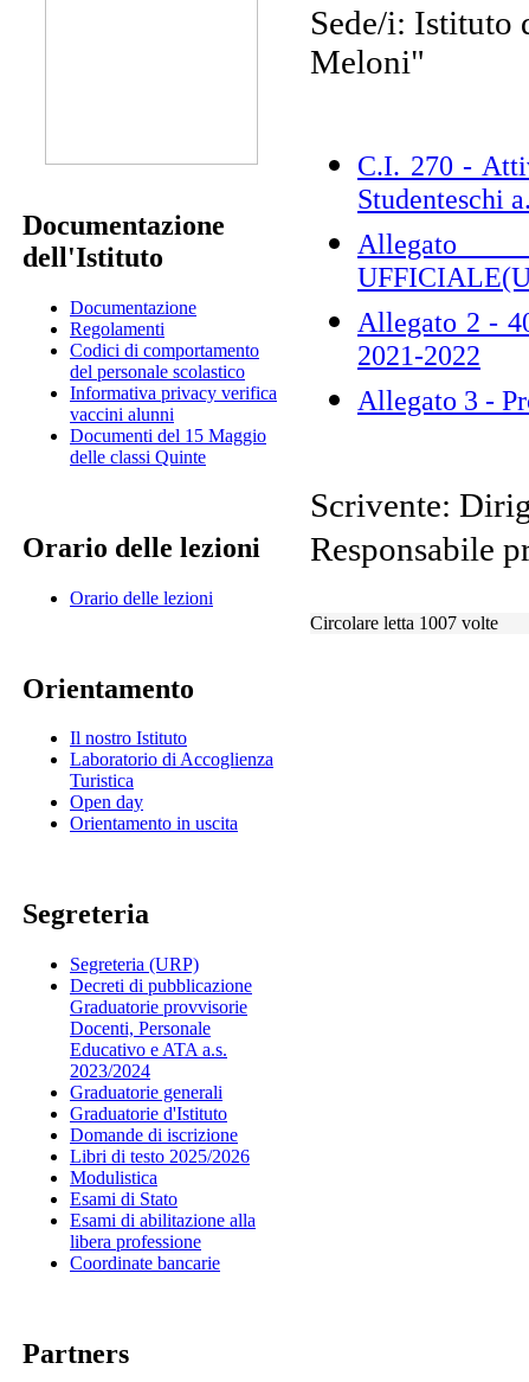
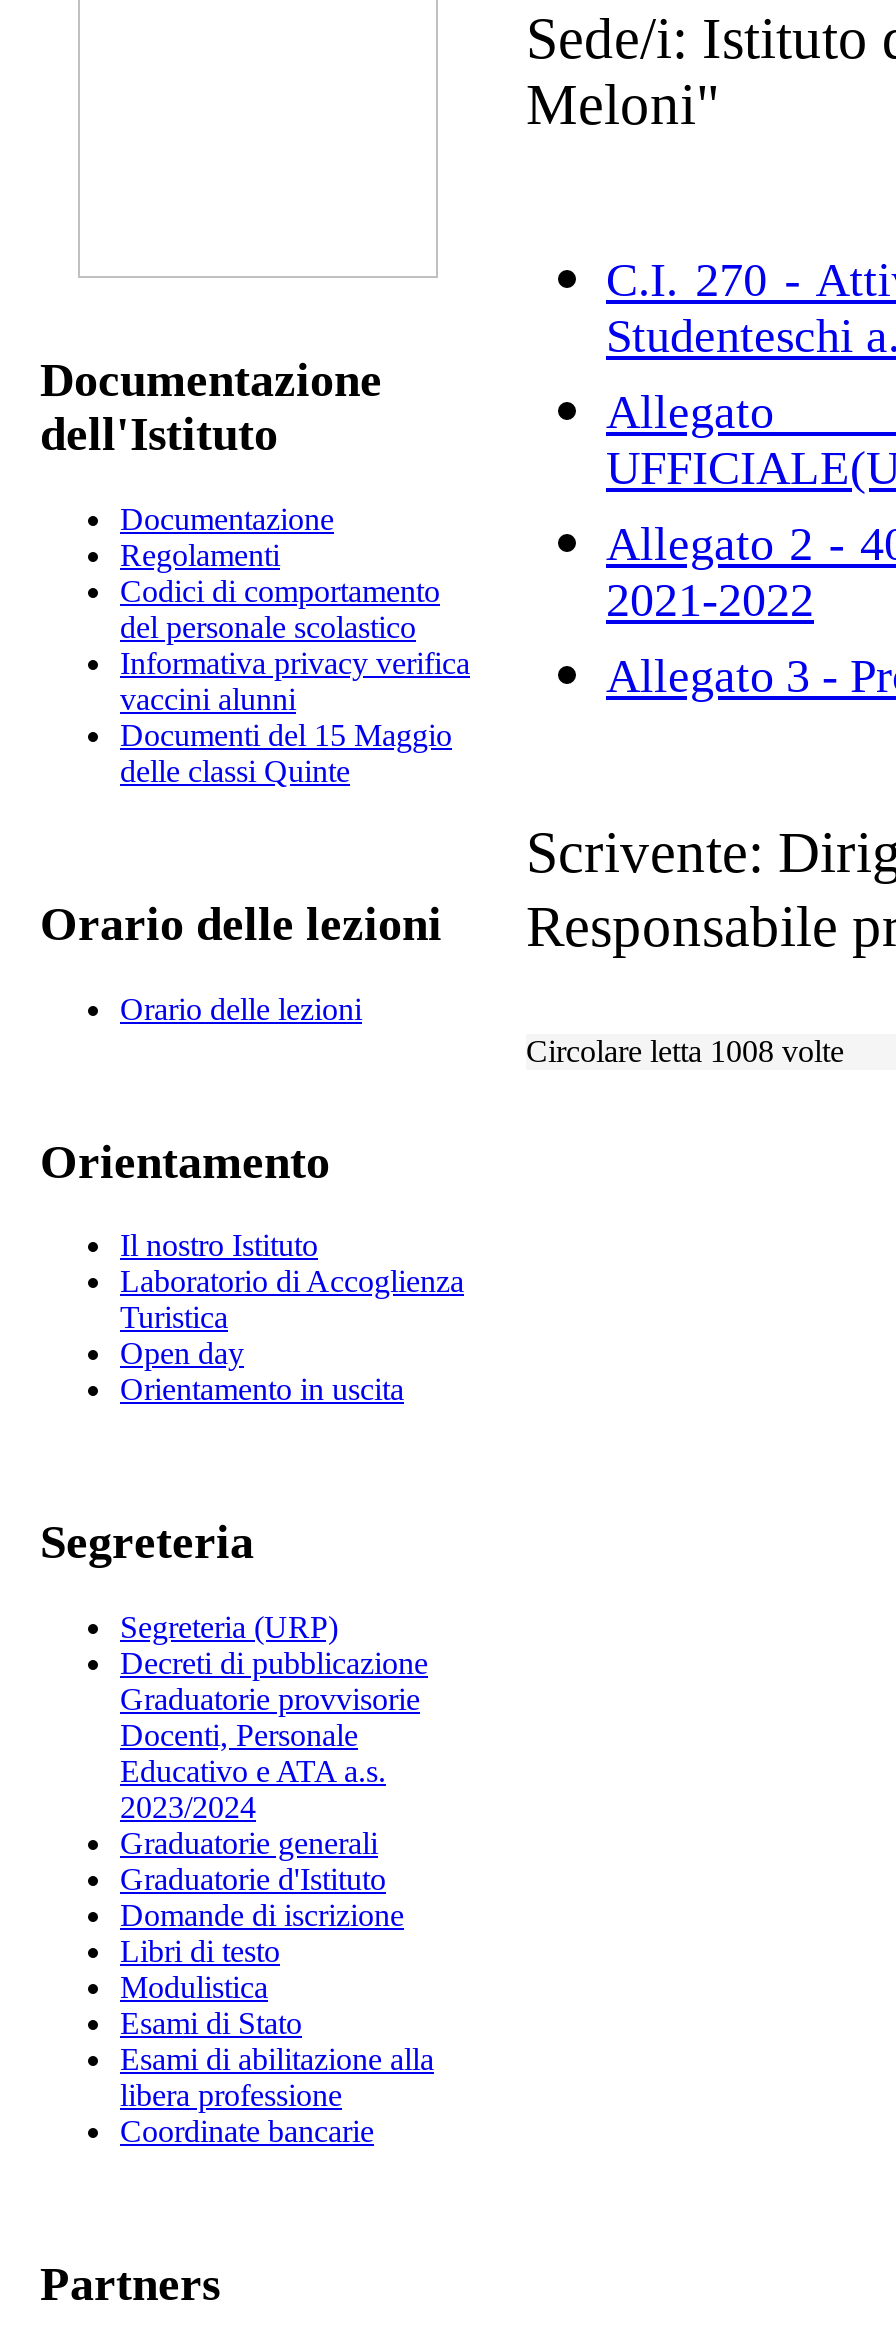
- Circolare letta 1007 volte
+ Circolare letta 1008 volte

- Libri di testo 2025/2026
+ Libri di testo
